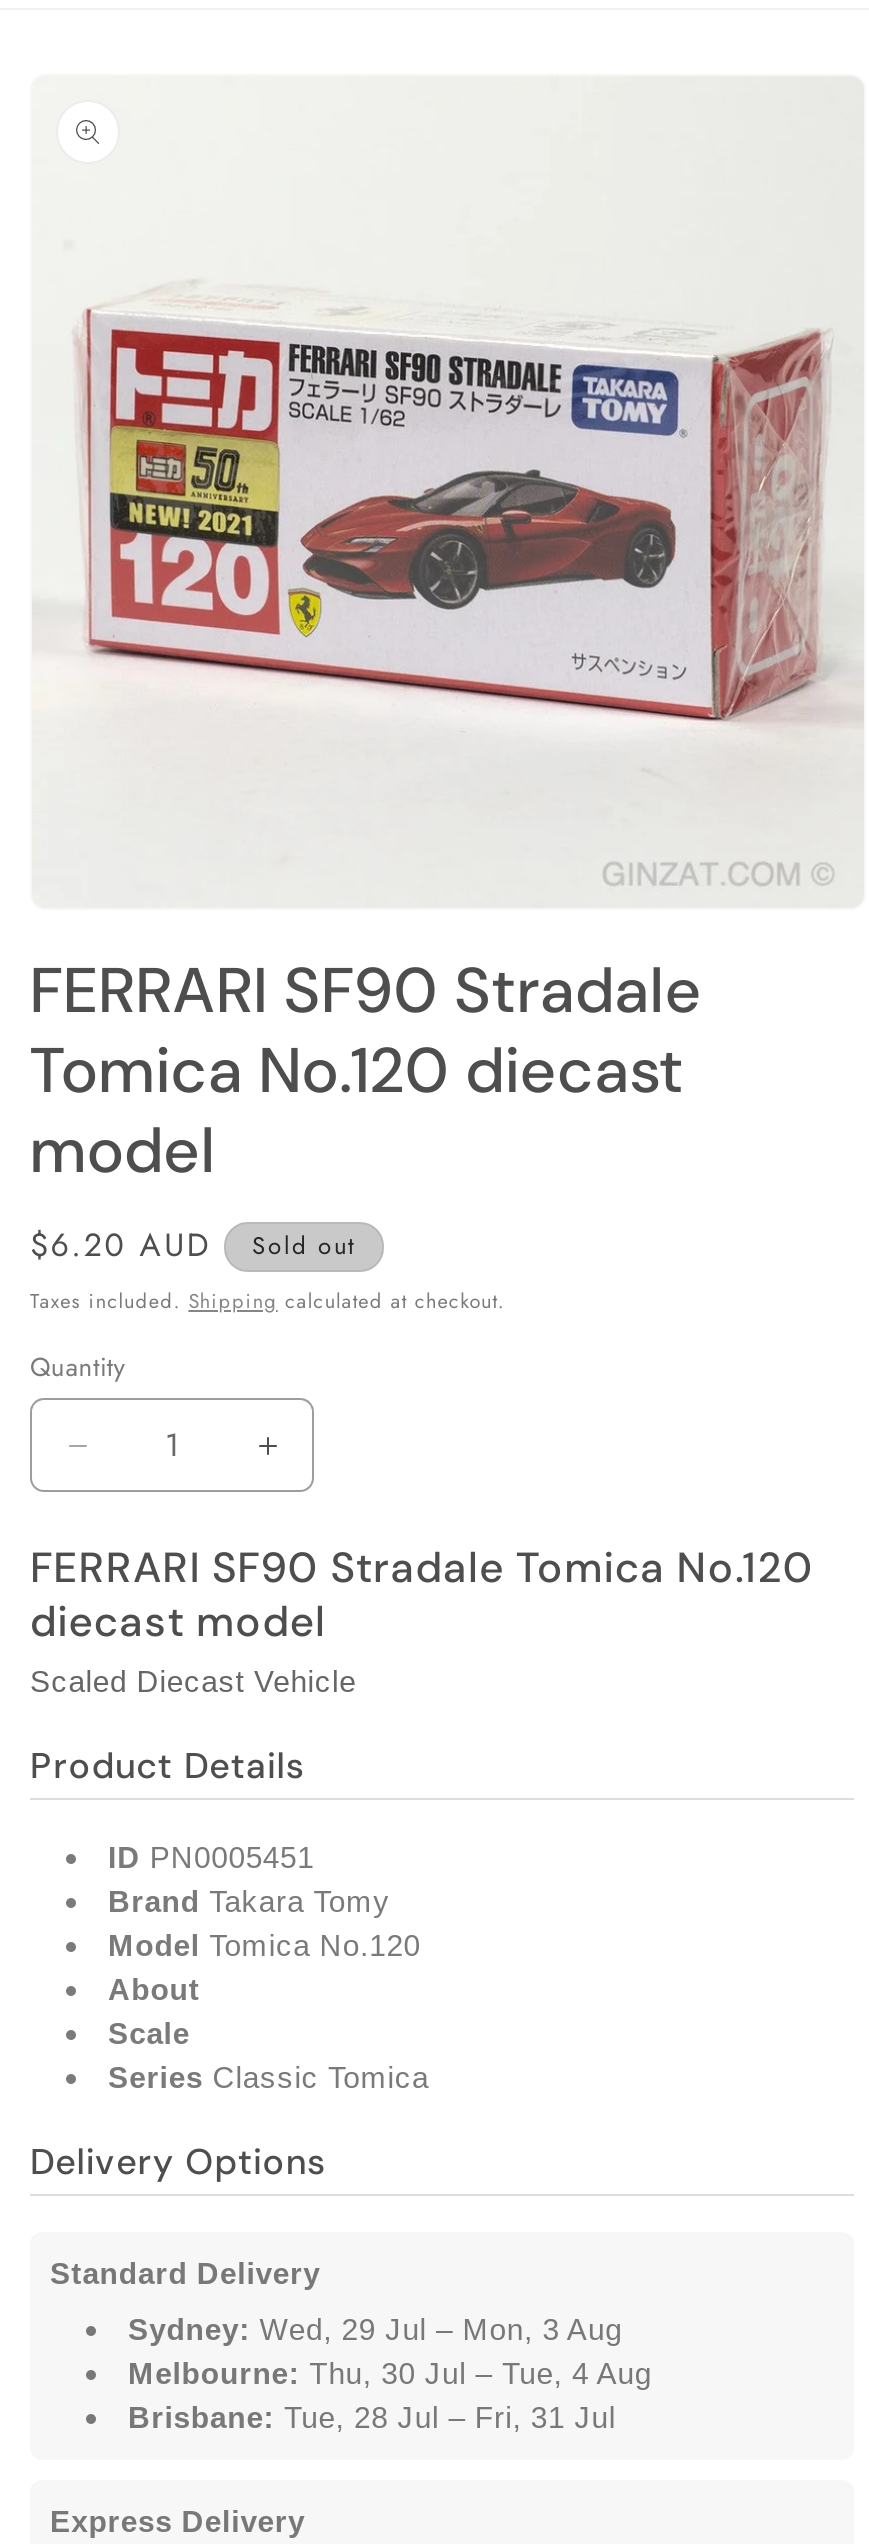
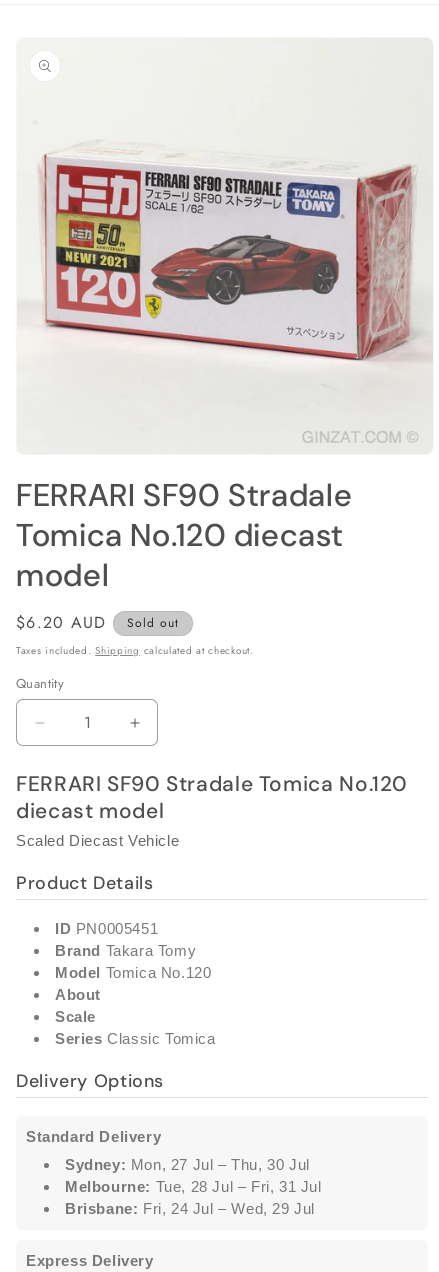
- Sydney: Wed, 29 Jul – Mon, 3 Aug
+ Sydney: Mon, 27 Jul – Thu, 30 Jul

- Melbourne: Thu, 30 Jul – Tue, 4 Aug
+ Melbourne: Tue, 28 Jul – Fri, 31 Jul

- Brisbane: Tue, 28 Jul – Fri, 31 Jul
+ Brisbane: Fri, 24 Jul – Wed, 29 Jul
